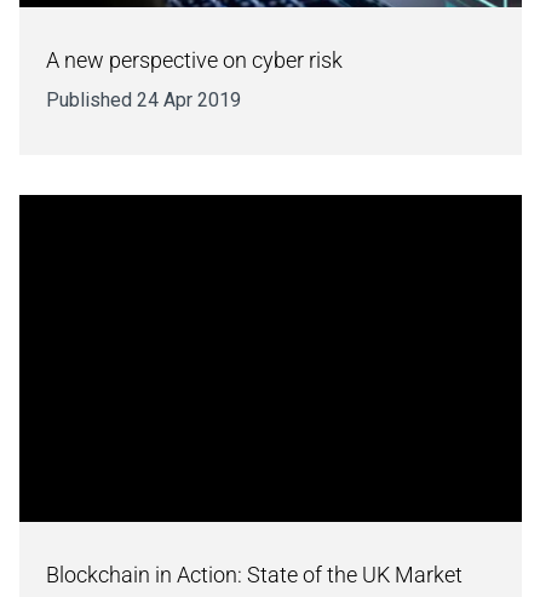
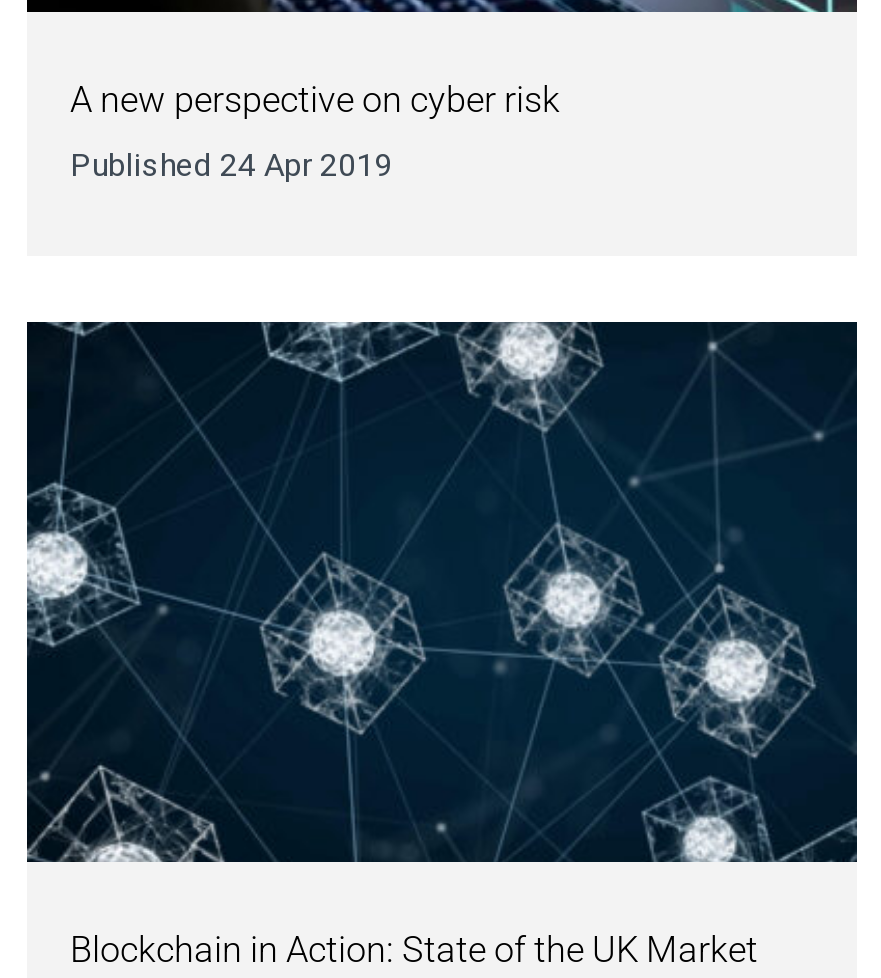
+ [image]
